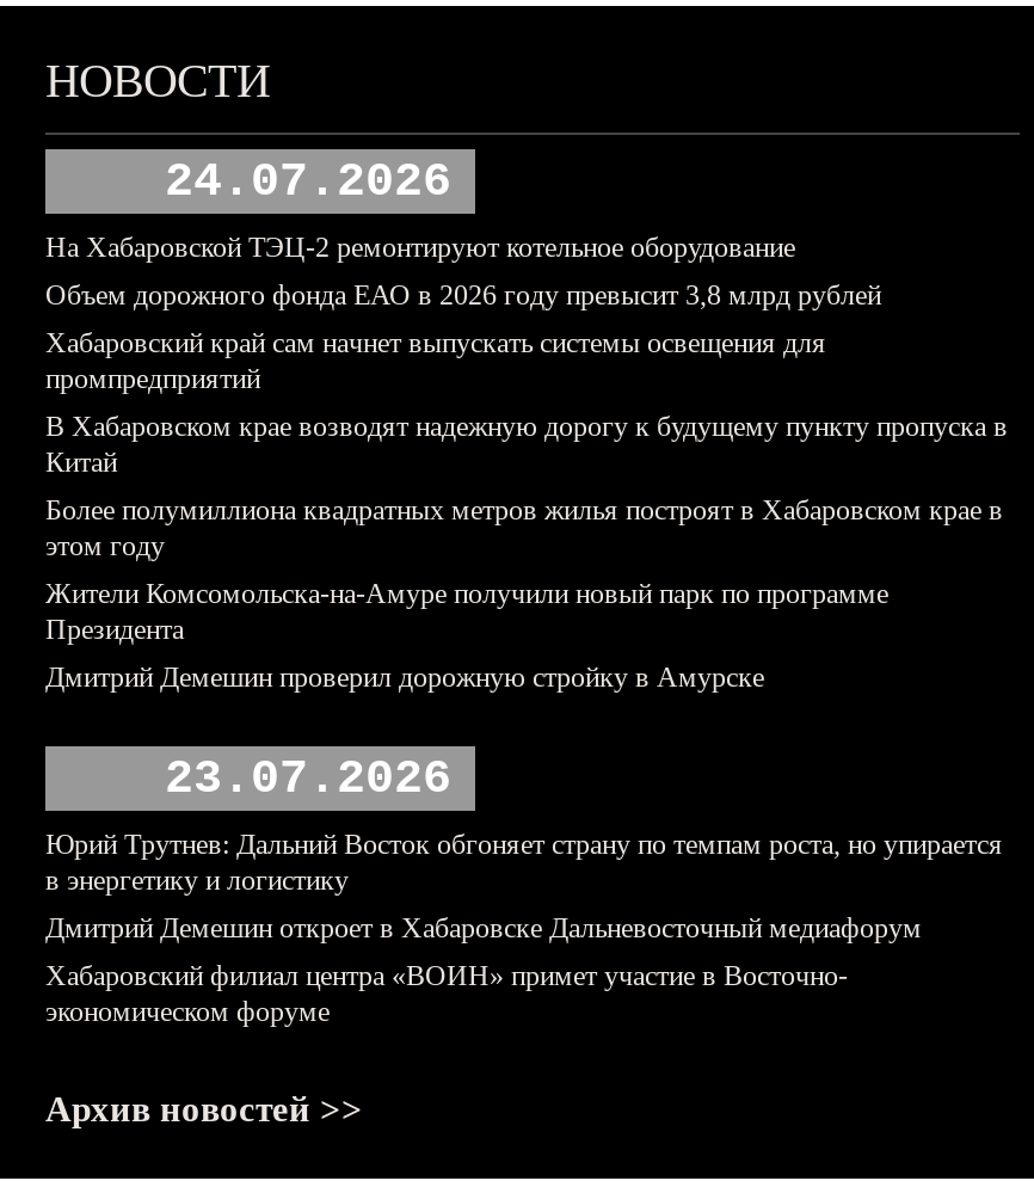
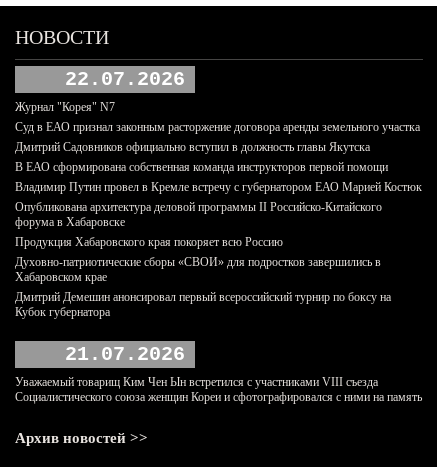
- 24.07.2026
- На Хабаровской ТЭЦ-2 ремонтируют котельное оборудование
- Объем дорожного фонда ЕАО в 2026 году превысит 3,8 млрд рублей
- Хабаровский край сам начнет выпускать системы освещения для
- промпредприятий
- В Хабаровском крае возводят надежную дорогу к будущему пункту пропуска в
- Китай
- Более полумиллиона квадратных метров жилья построят в Хабаровском крае в
- этом году
- Жители Комсомольска-на-Амуре получили новый парк по программе
- Президента
- Дмитрий Демешин проверил дорожную стройку в Амурске
+ 22.07.2026
+ Журнал "Корея" N7
+ Суд в ЕАО признал законным расторжение договора аренды земельного участка
+ Дмитрий Садовников официально вступил в должность главы Якутска
+ В ЕАО сформирована собственная команда инструкторов первой помощи
+ Владимир Путин провел в Кремле встречу с губернатором ЕАО Марией Костюк
+ Опубликована архитектура деловой программы II Российско-Китайского
+ форума в Хабаровске
+ Продукция Хабаровского края покоряет всю Россию
+ Духовно-патриотические сборы «СВОИ» для подростков завершились в
+ Хабаровском крае
+ Дмитрий Демешин анонсировал первый всероссийский турнир по боксу на
+ Кубок губернатора

- 23.07.2026
- Юрий Трутнев: Дальний Восток обгоняет страну по темпам роста, но упирается
- в энергетику и логистику
- Дмитрий Демешин откроет в Хабаровске Дальневосточный медиафорум
- Хабаровский филиал центра «ВОИН» примет участие в Восточно-
- экономическом форуме
+ 21.07.2026
+ Уважаемый товарищ Ким Чен Ын встретился с участниками VIII съезда
+ Социалистического союза женщин Кореи и сфотографировался с ними на память
